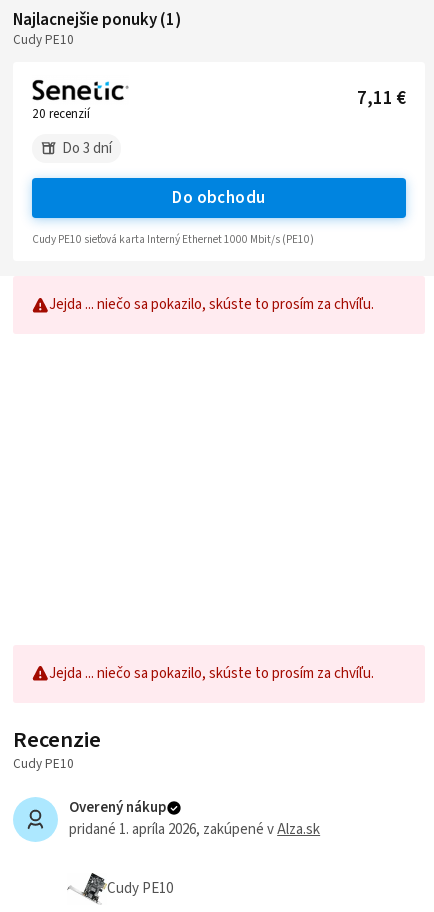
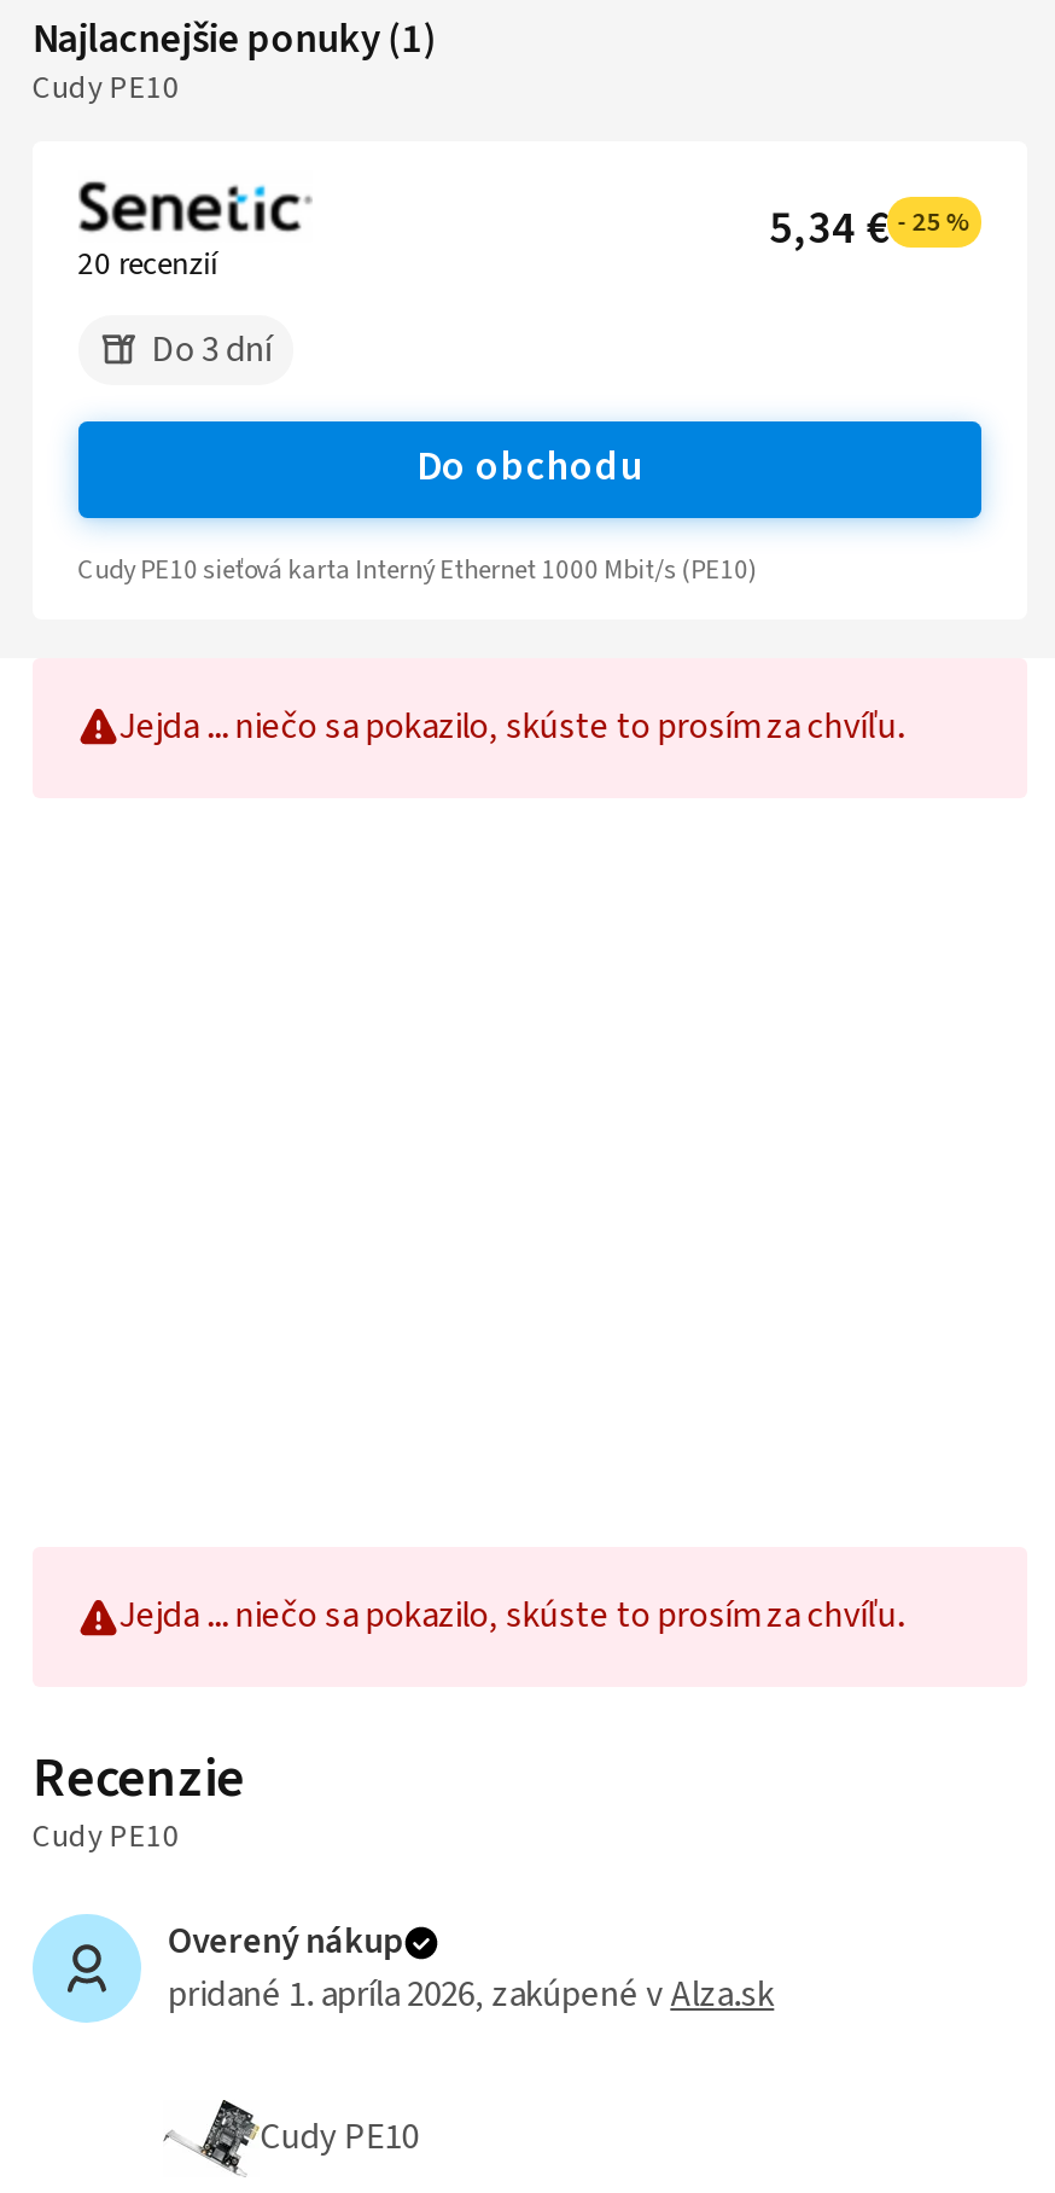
- 7,11 €
+ 5,34 € -25%
